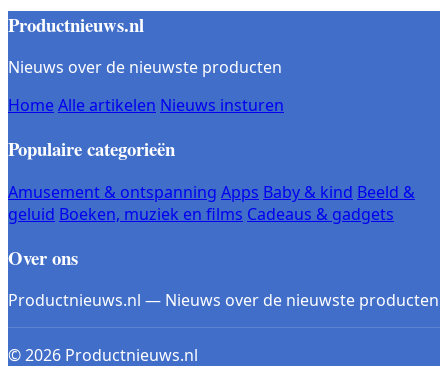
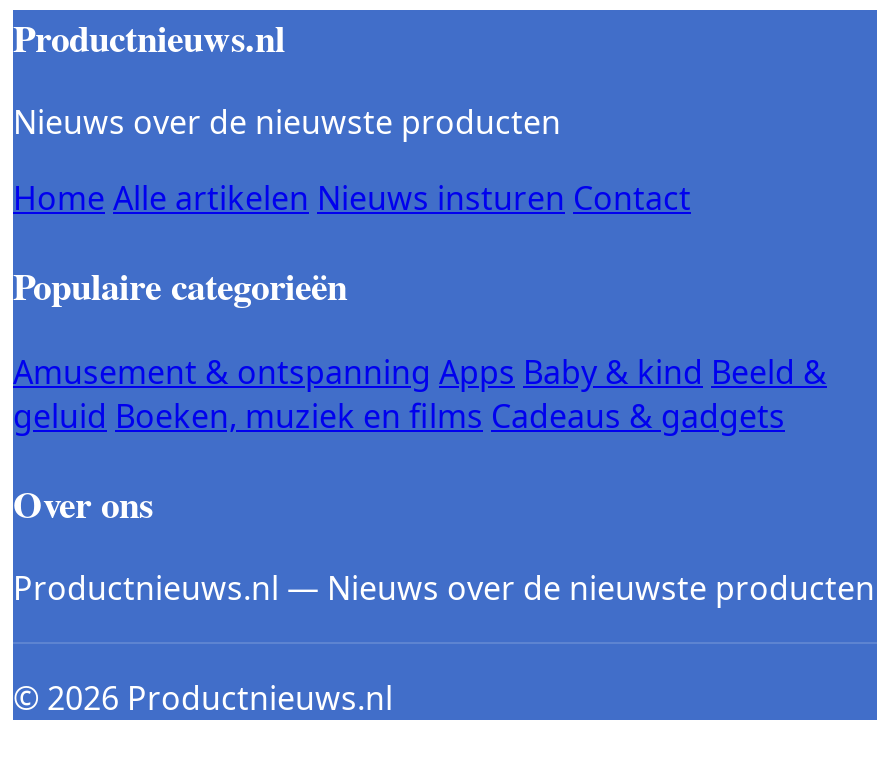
- Home Alle artikelen Nieuws insturen
+ Home Alle artikelen Nieuws insturen Contact
